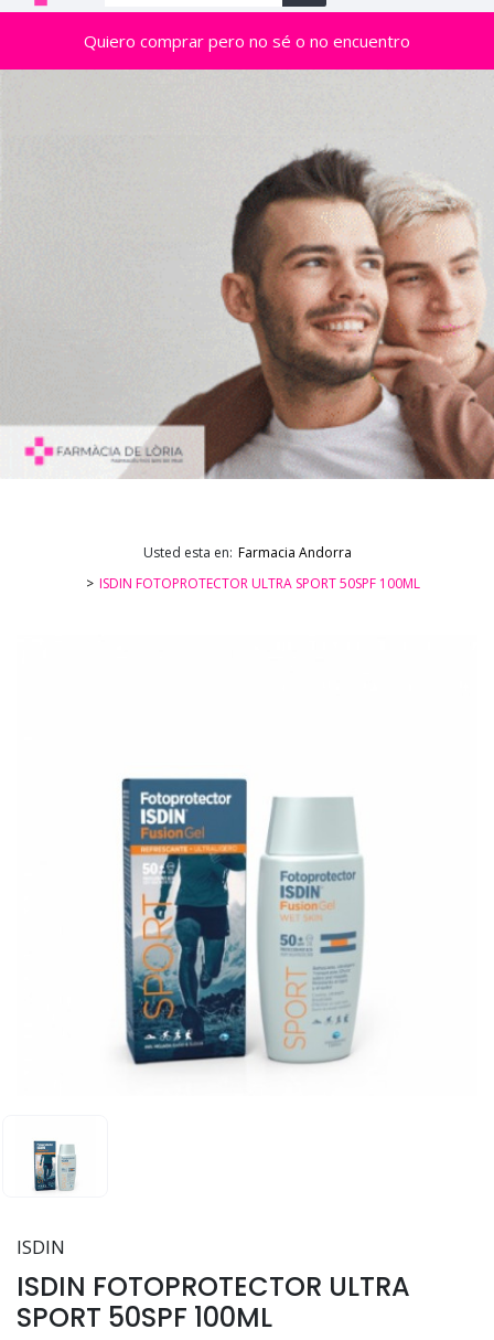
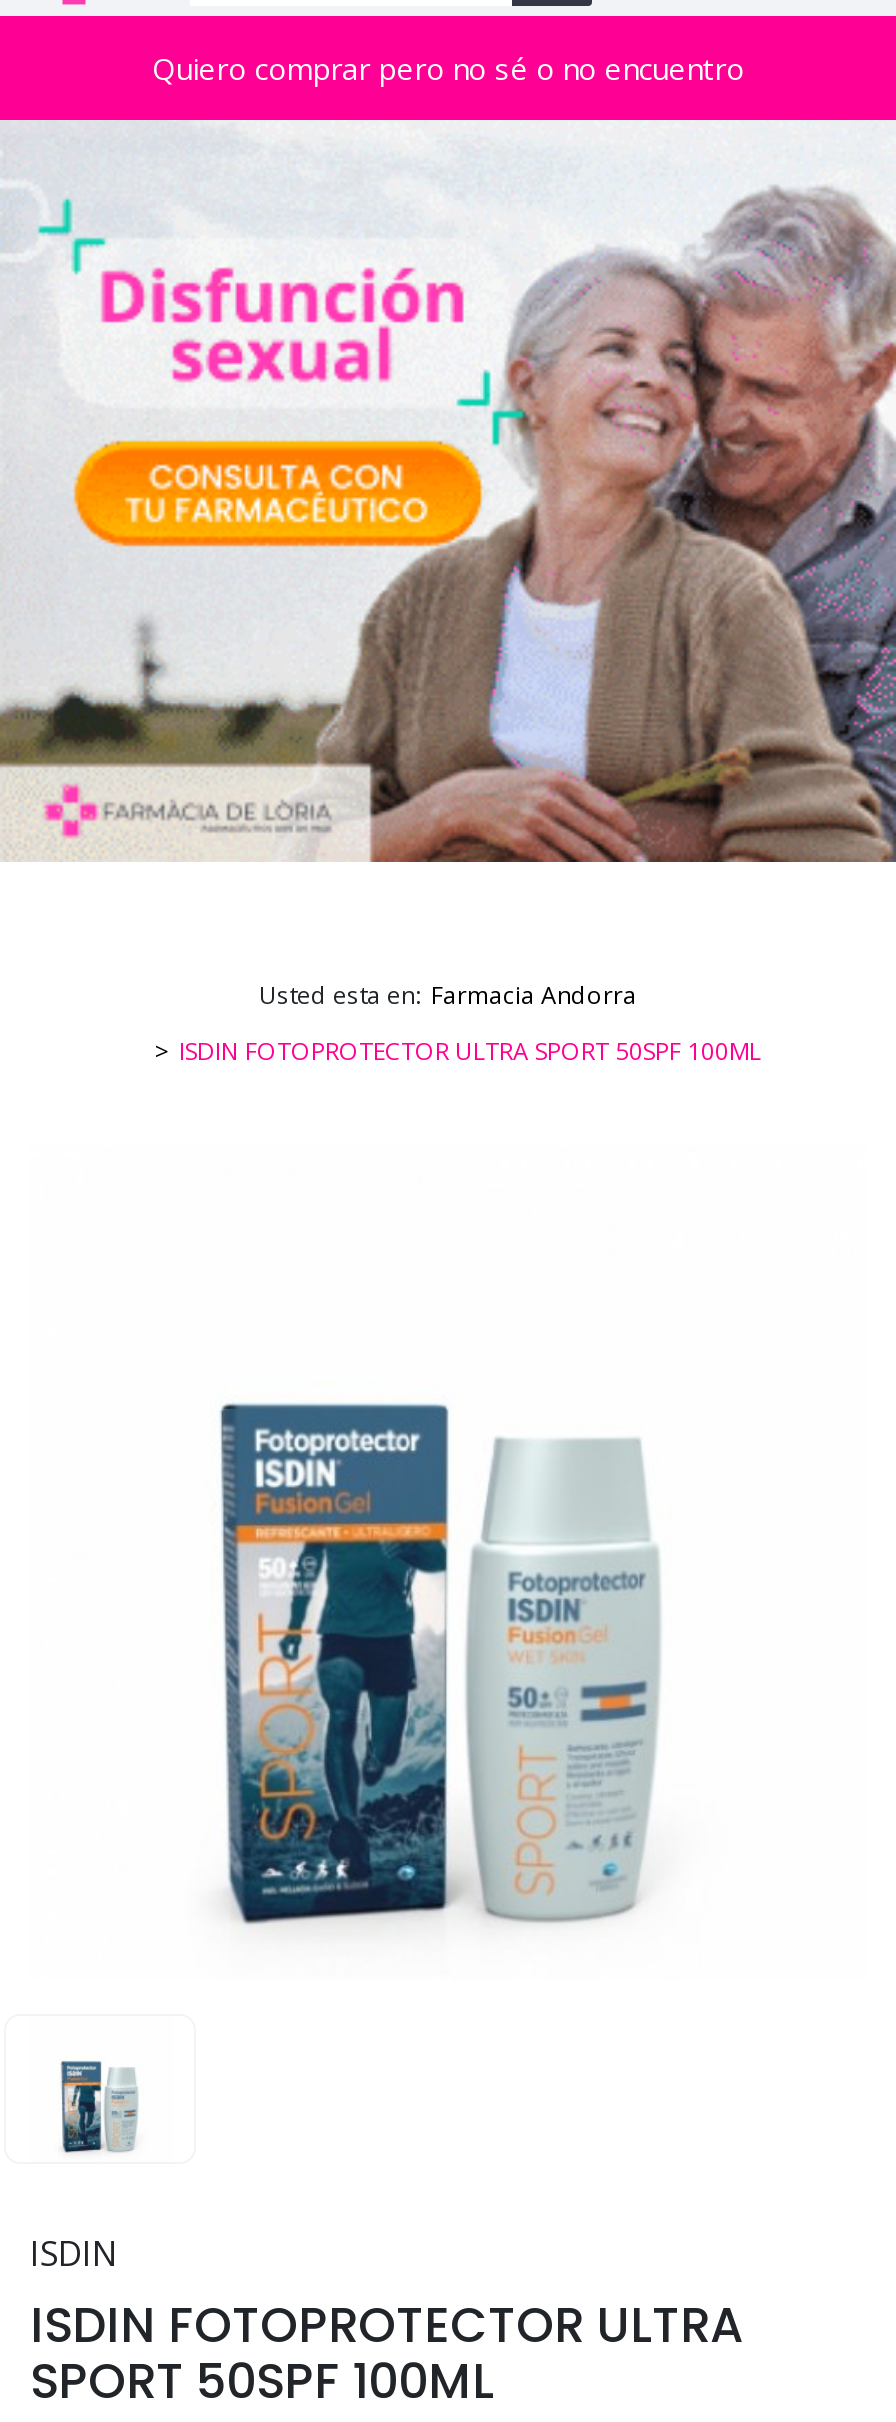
- [image]
+ [image]
